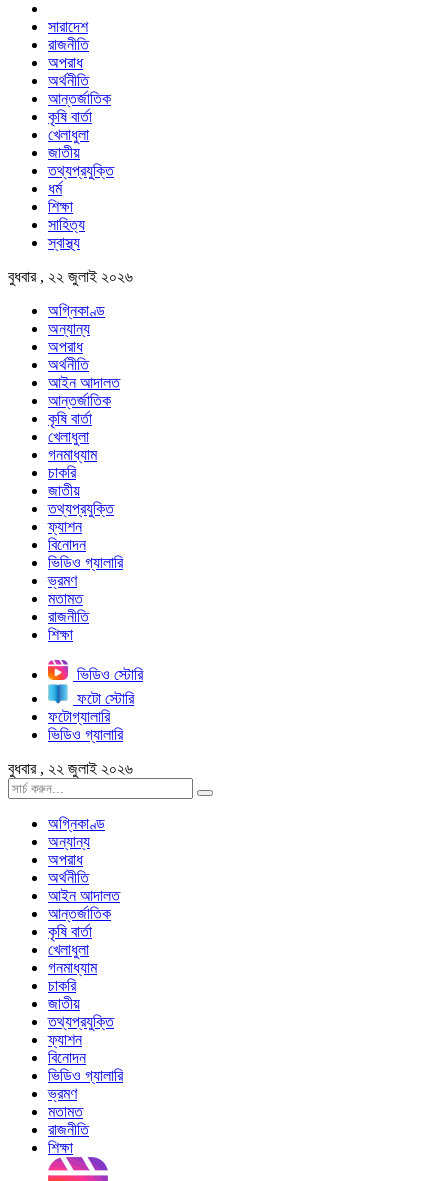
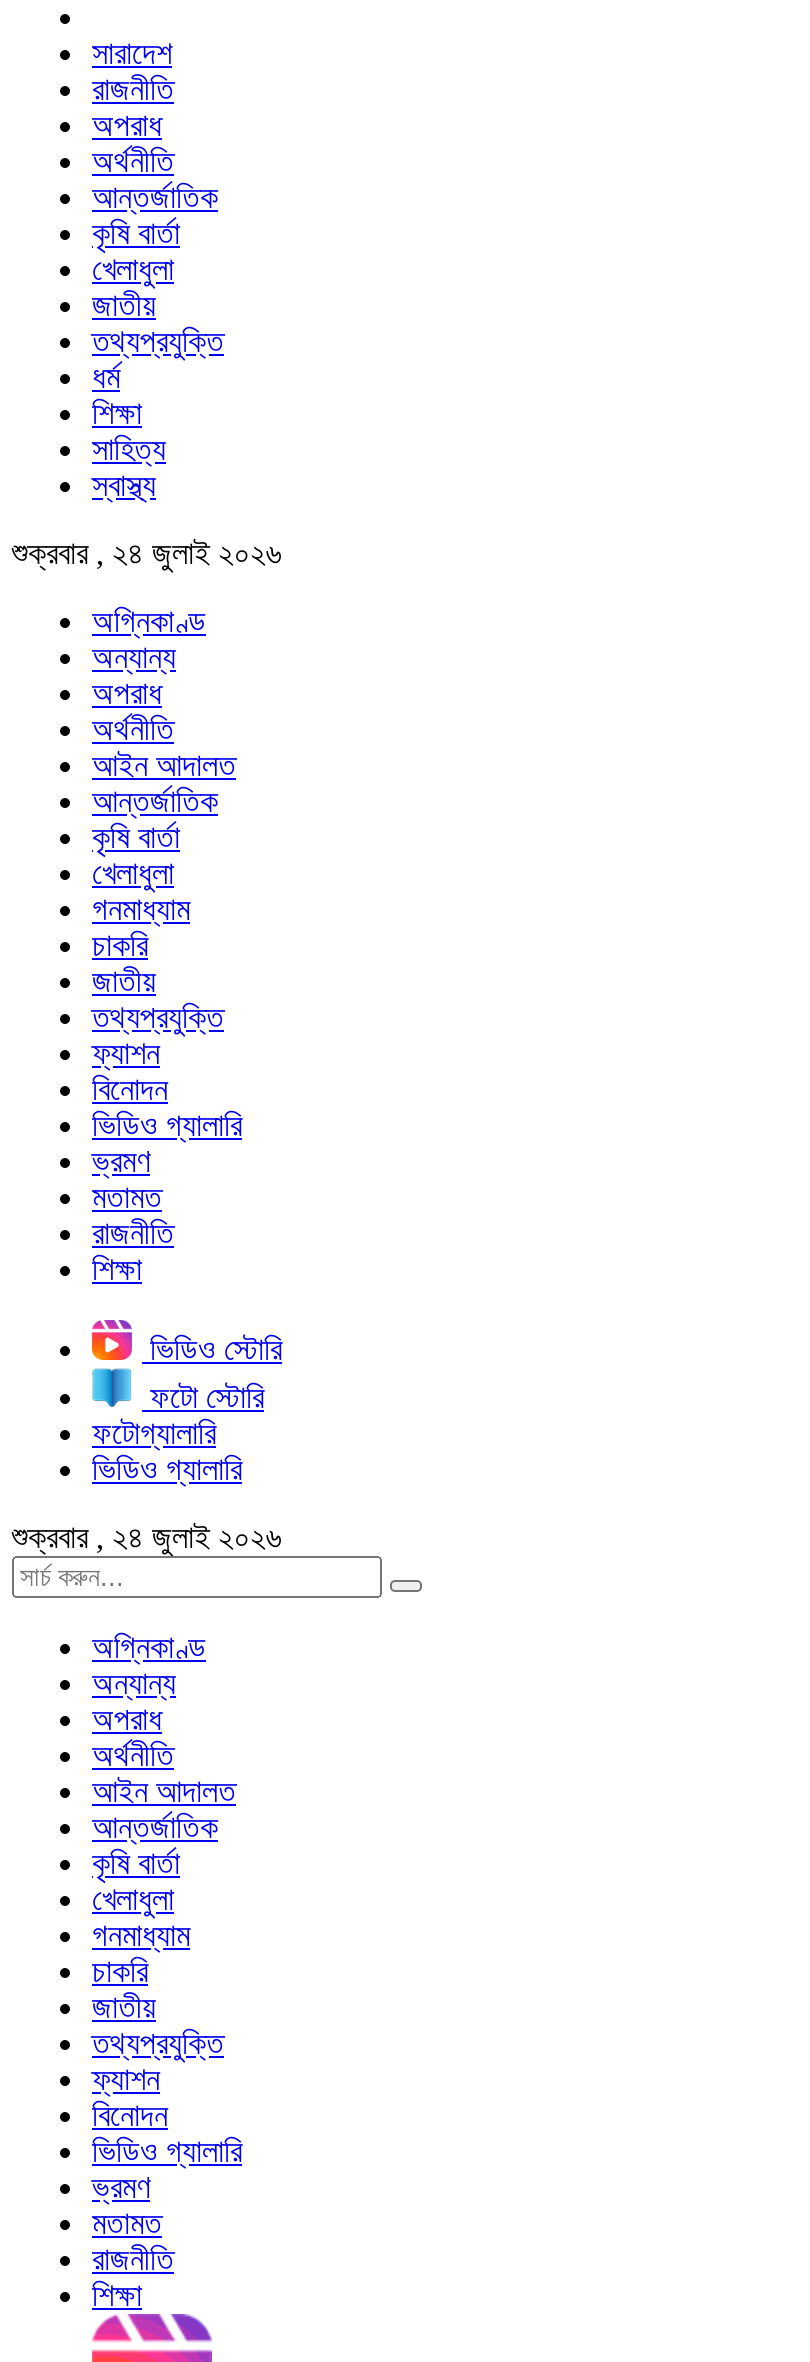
- বুধবার , ২২ জুলাই ২০২৬
+ শুক্রবার , ২৪ জুলাই ২০২৬

- বুধবার , ২২ জুলাই ২০২৬
+ শুক্রবার , ২৪ জুলাই ২০২৬
